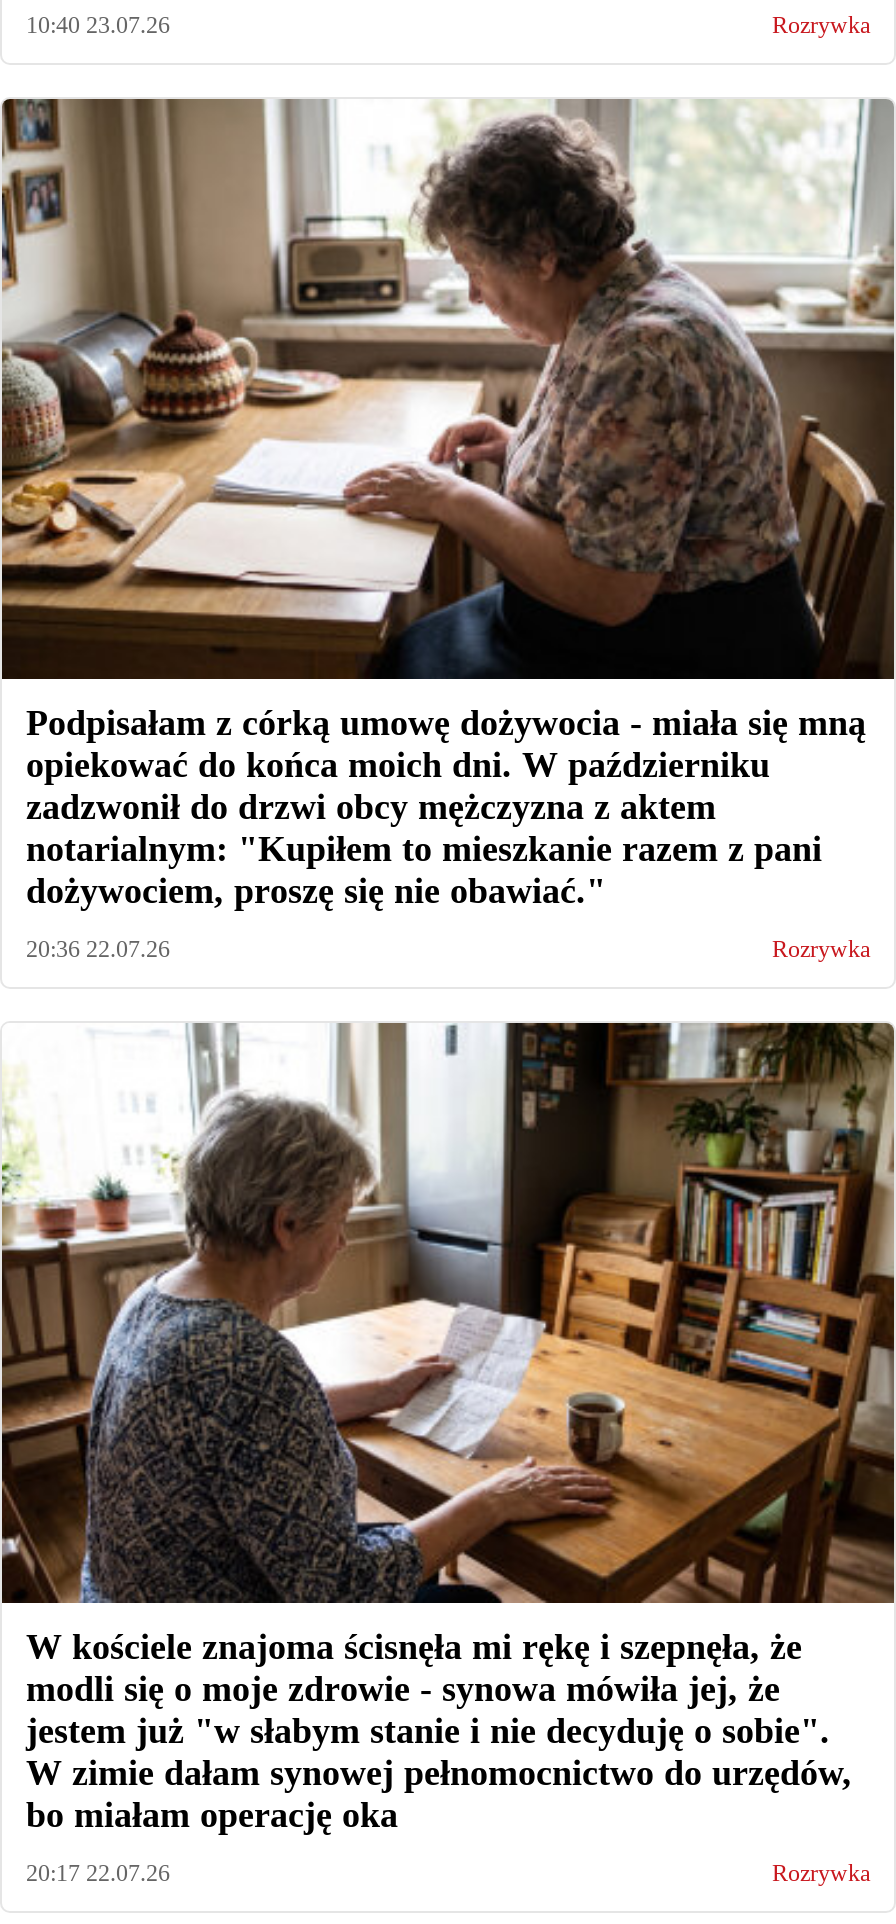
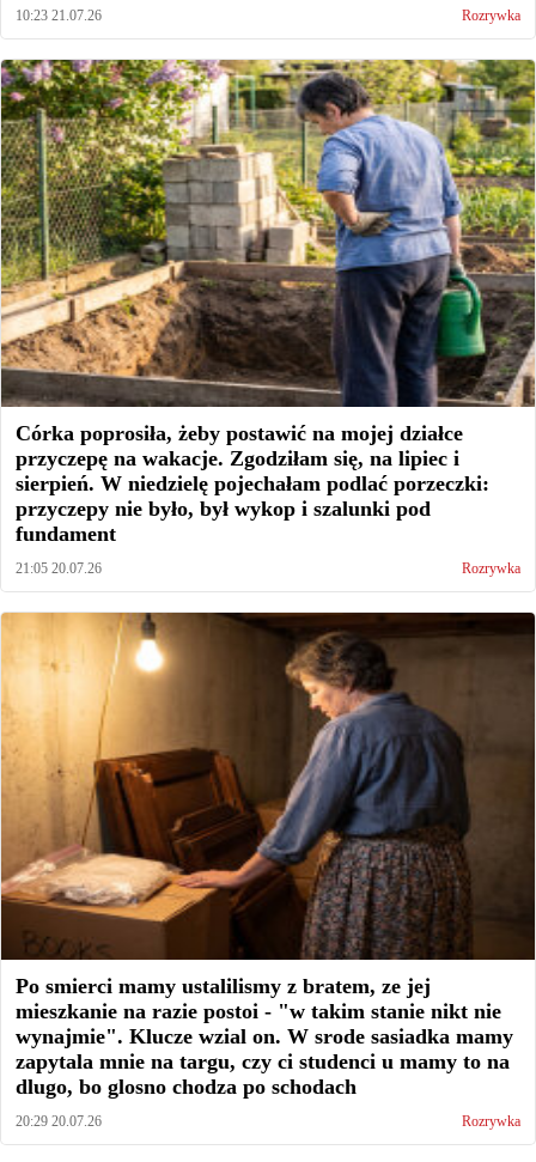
- 10:40 23.07.26
+ 10:23 21.07.26

- [image]
- Podpisałam z córką umowę dożywocia - miała się mną
- opiekować do końca moich dni. W październiku
- zadzwonił do drzwi obcy mężczyzna z aktem
- notarialnym: "Kupiłem to mieszkanie razem z pani
- dożywociem, proszę się nie obawiać."
+ [image]
+ Córka poprosiła, żeby postawić na mojej działce
+ przyczepę na wakacje. Zgodziłam się, na lipiec i
+ sierpień. W niedzielę pojechałam podlać porzeczki:
+ przyczepy nie było, był wykop i szalunki pod
+ fundament

- 20:36 22.07.26
+ 21:05 20.07.26

- [image]
- W kościele znajoma ścisnęła mi rękę i szepnęła, że
- modli się o moje zdrowie - synowa mówiła jej, że
- jestem już "w słabym stanie i nie decyduję o sobie".
- W zimie dałam synowej pełnomocnictwo do urzędów,
- bo miałam operację oka
+ [image]
+ Po smierci mamy ustalilismy z bratem, ze jej
+ mieszkanie na razie postoi - "w takim stanie nikt nie
+ wynajmie". Klucze wzial on. W srode sasiadka mamy
+ zapytala mnie na targu, czy ci studenci u mamy to na
+ dlugo, bo glosno chodza po schodach

- 20:17 22.07.26
+ 20:29 20.07.26
